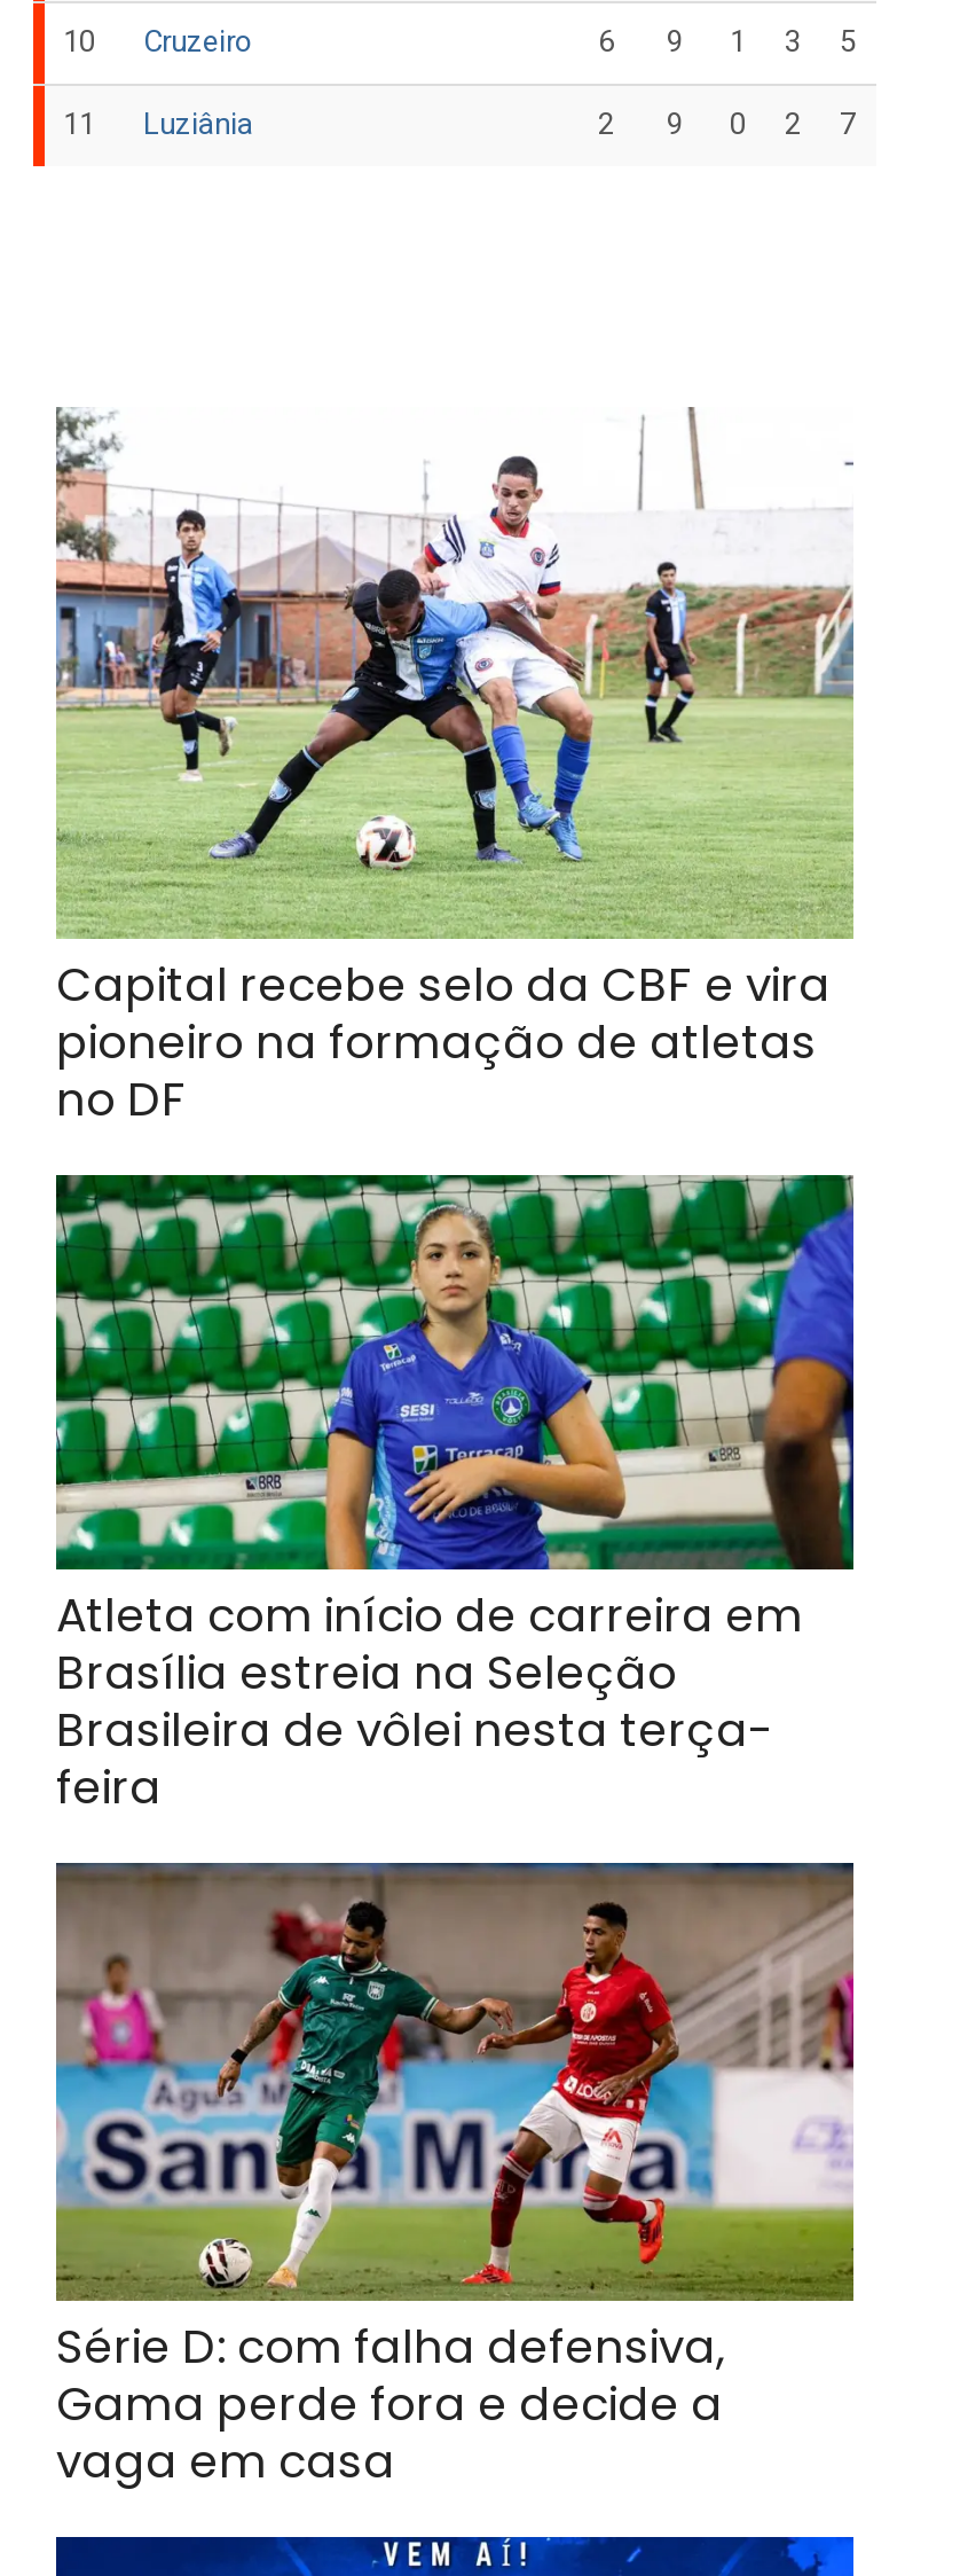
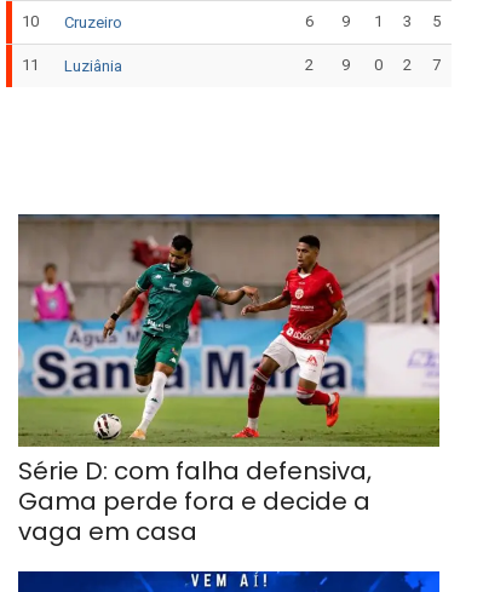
- [image]
- Capital recebe selo da CBF e vira
- pioneiro na formação de atletas
- no DF

- [image]
- Atleta com início de carreira em
- Brasília estreia na Seleção
- Brasileira de vôlei nesta terça-
- feira
